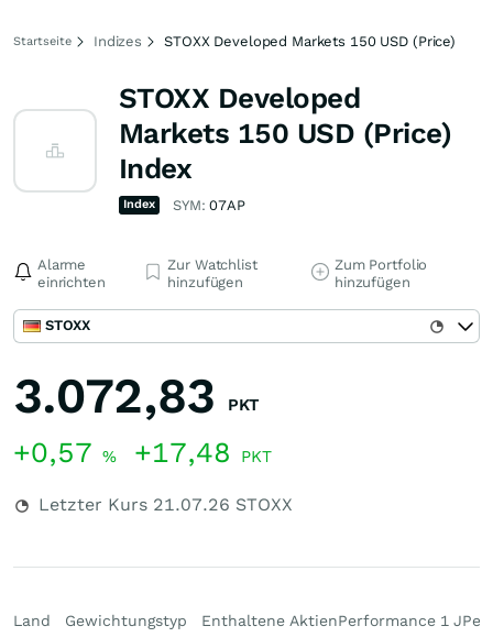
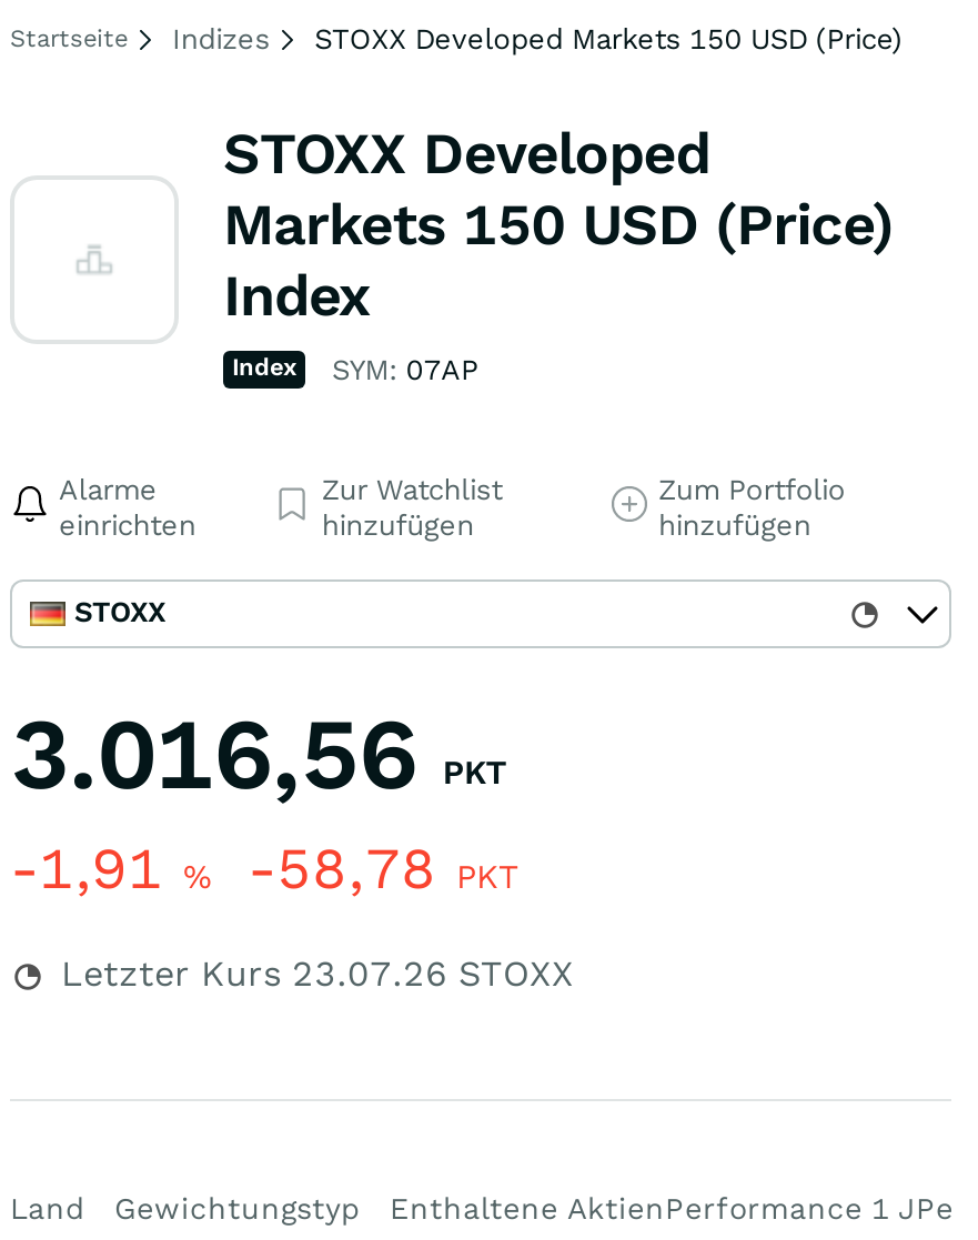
- 3.072,83 PKT
+ 3.016,56 PKT

- +0,57% +17,48 PKT
+ -1,91% -58,78 PKT

- Letzter Kurs 21.07.26 STOXX
+ Letzter Kurs 23.07.26 STOXX
